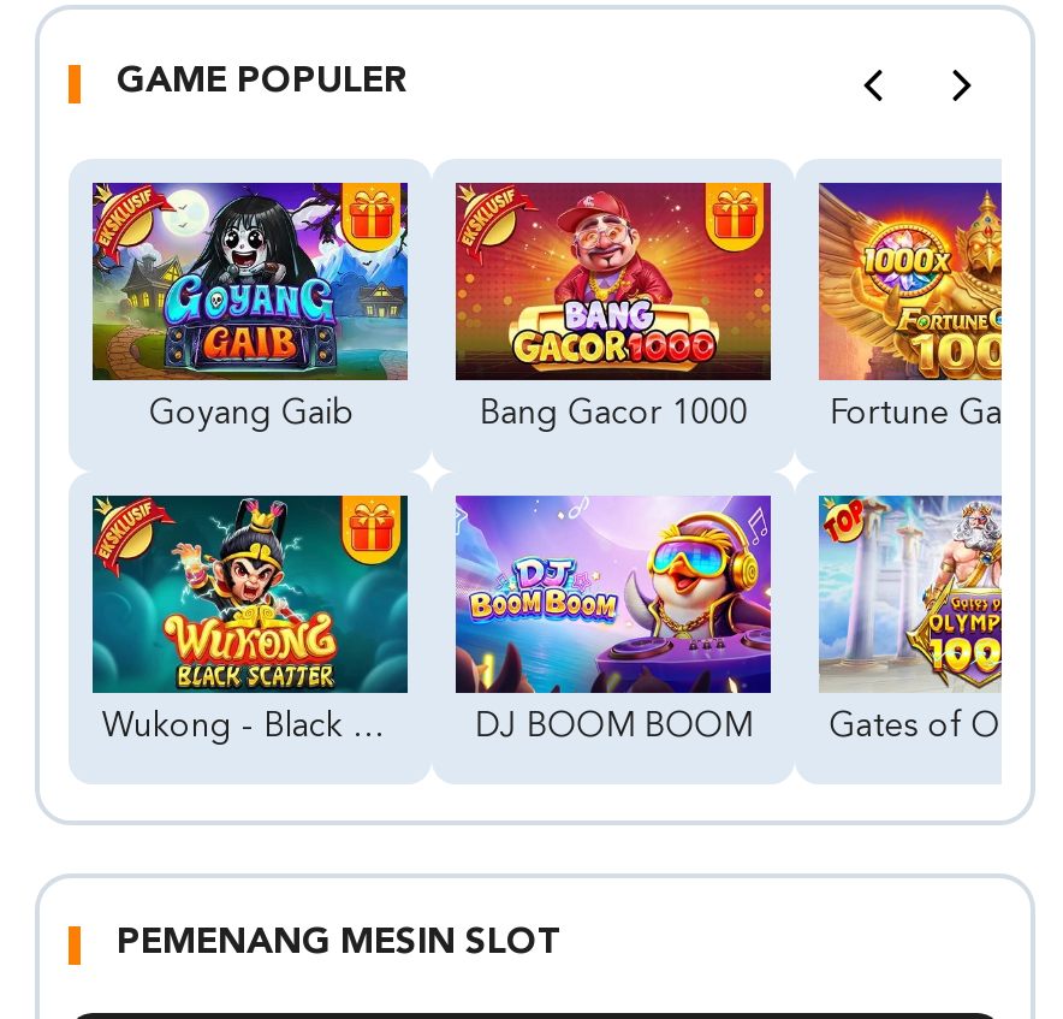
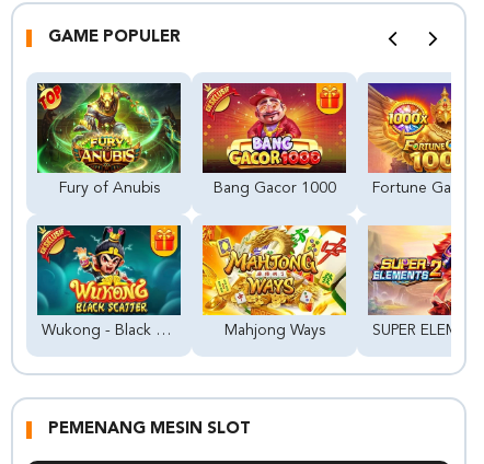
- [image]
- Goyang Gaib
+ [image]
+ Fury of Anubis

- [image]
- DJ BOOM BOOM
+ [image]
+ Mahjong Ways

- [image]
+ [image]
